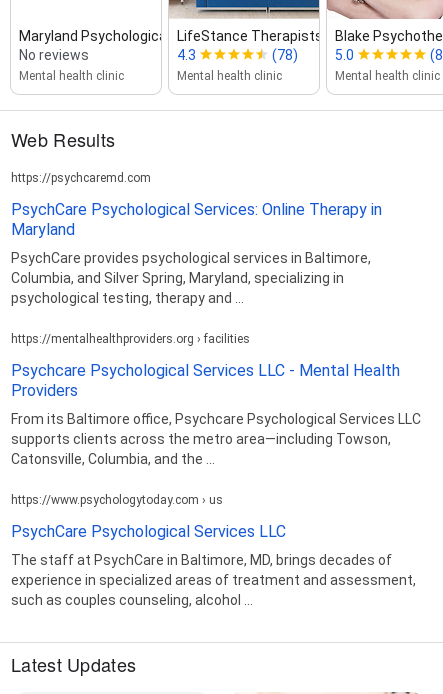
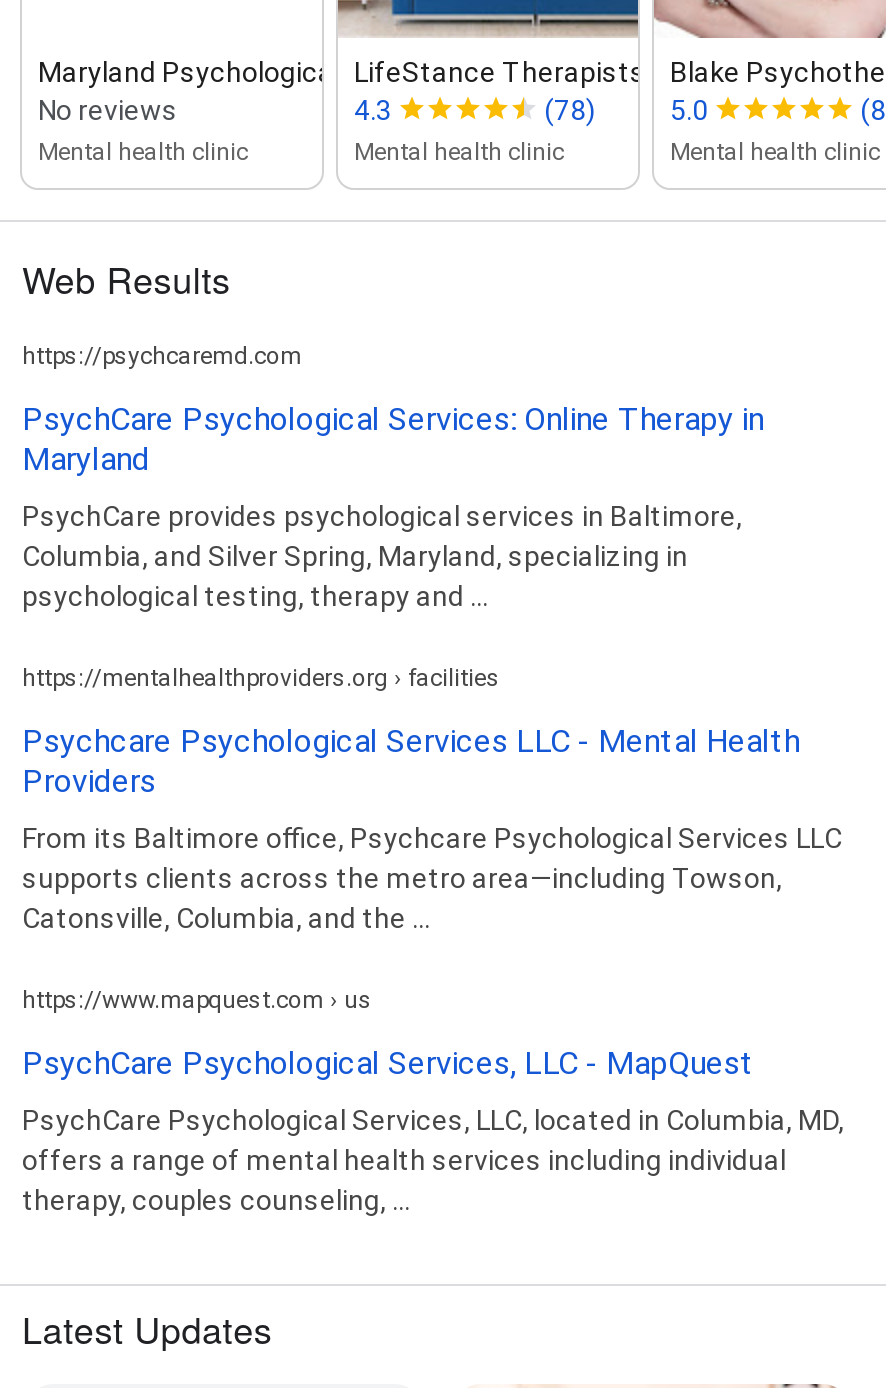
- https://www.psychologytoday.com › us
+ https://www.mapquest.com › us

- PsychCare Psychological Services LLC
+ PsychCare Psychological Services, LLC - MapQuest

- The staff at PsychCare in Baltimore, MD, brings decades of
- experience in specialized areas of treatment and assessment,
- such as couples counseling, alcohol ...
+ PsychCare Psychological Services, LLC, located in Columbia, MD,
+ offers a range of mental health services including individual
+ therapy, couples counseling, ...
